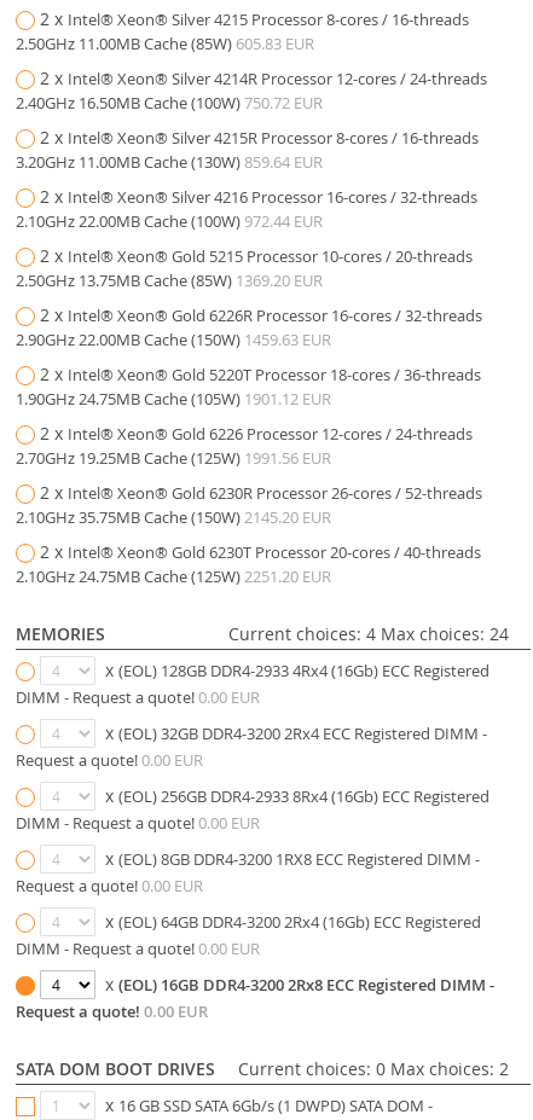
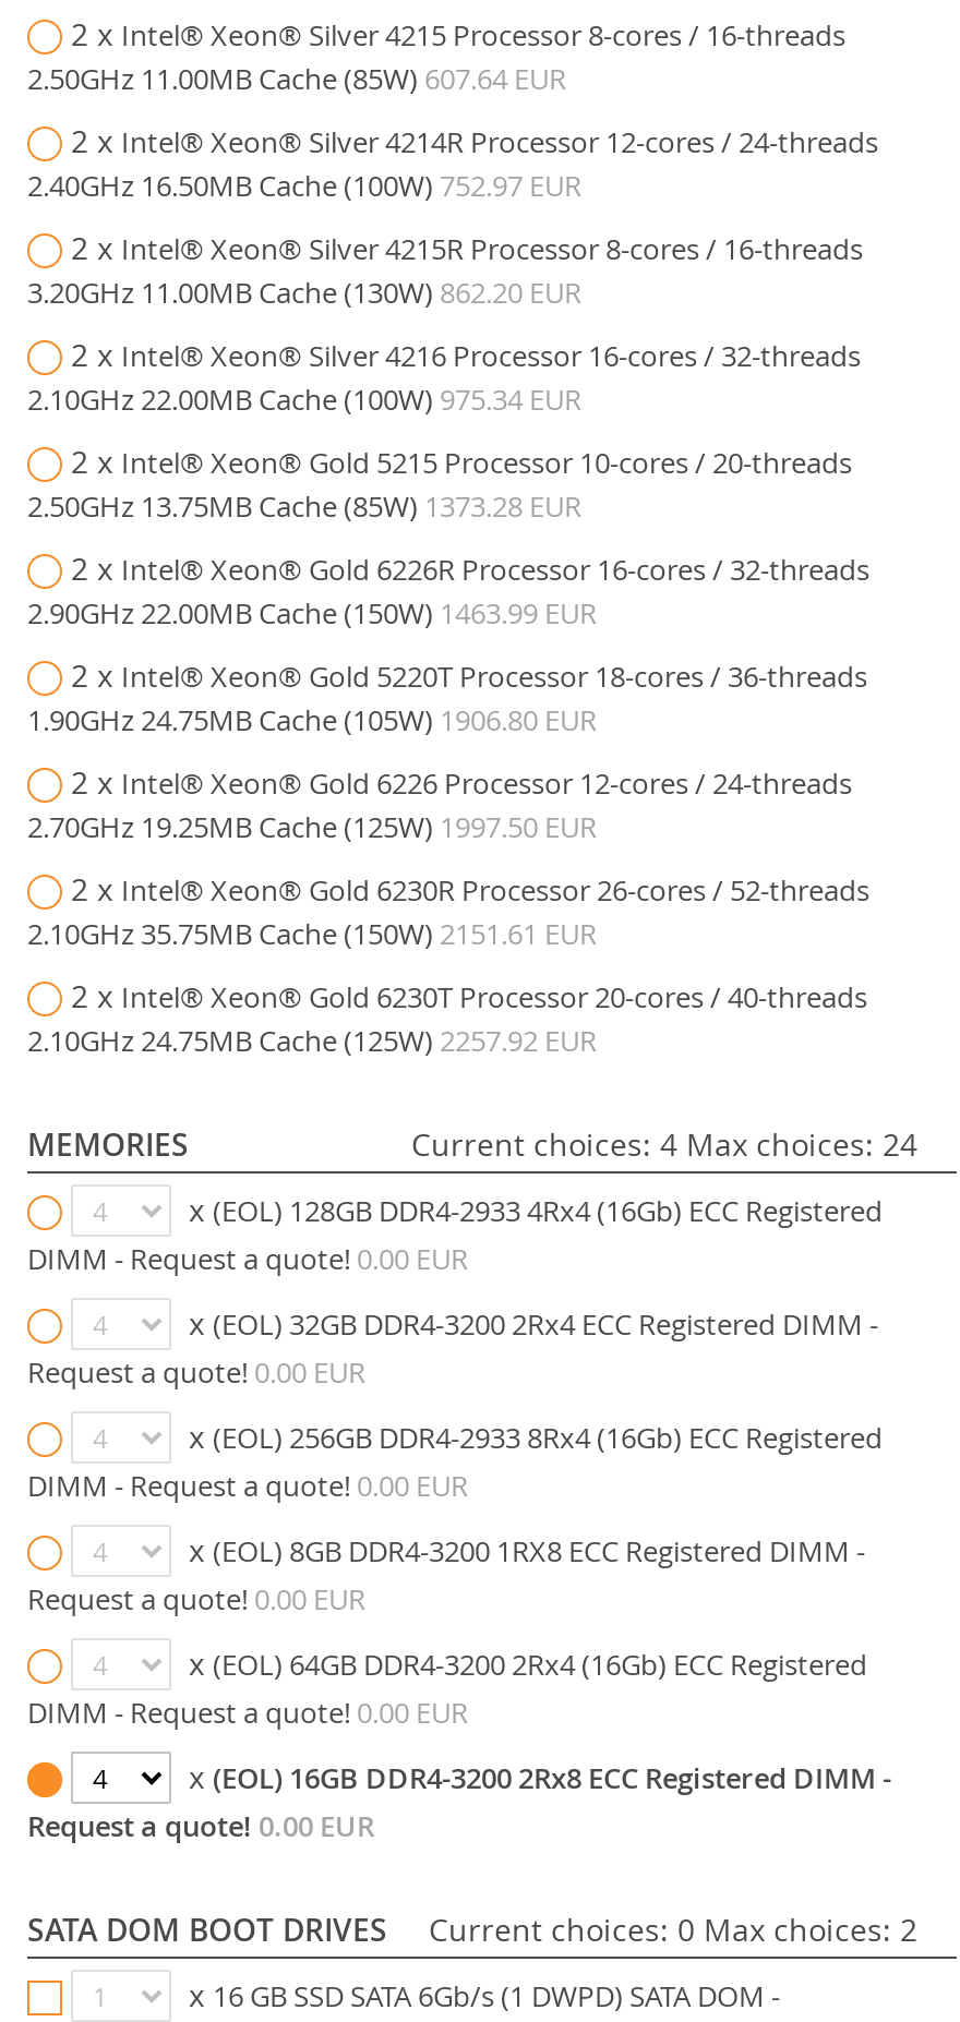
- 2.50GHz 11.00MB Cache (85W) 605.83 EUR
+ 2.50GHz 11.00MB Cache (85W) 607.64 EUR

- 2.40GHz 16.50MB Cache (100W) 750.72 EUR
+ 2.40GHz 16.50MB Cache (100W) 752.97 EUR

- 3.20GHz 11.00MB Cache (130W) 859.64 EUR
+ 3.20GHz 11.00MB Cache (130W) 862.20 EUR

- 2.10GHz 22.00MB Cache (100W) 972.44 EUR
+ 2.10GHz 22.00MB Cache (100W) 975.34 EUR

- 2.50GHz 13.75MB Cache (85W) 1369.20 EUR
+ 2.50GHz 13.75MB Cache (85W) 1373.28 EUR

- 2.90GHz 22.00MB Cache (150W) 1459.63 EUR
+ 2.90GHz 22.00MB Cache (150W) 1463.99 EUR

- 1.90GHz 24.75MB Cache (105W) 1901.12 EUR
+ 1.90GHz 24.75MB Cache (105W) 1906.80 EUR

- 2.70GHz 19.25MB Cache (125W) 1991.56 EUR
+ 2.70GHz 19.25MB Cache (125W) 1997.50 EUR

- 2.10GHz 35.75MB Cache (150W) 2145.20 EUR
+ 2.10GHz 35.75MB Cache (150W) 2151.61 EUR

- 2.10GHz 24.75MB Cache (125W) 2251.20 EUR
+ 2.10GHz 24.75MB Cache (125W) 2257.92 EUR
